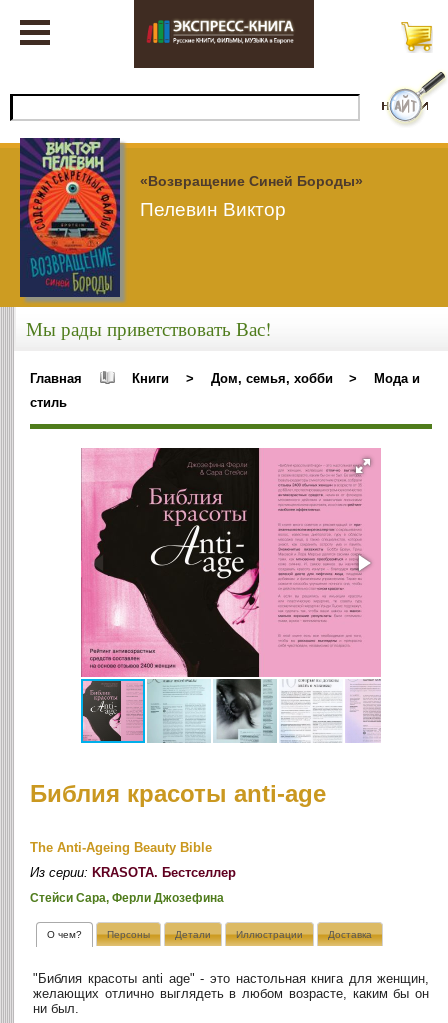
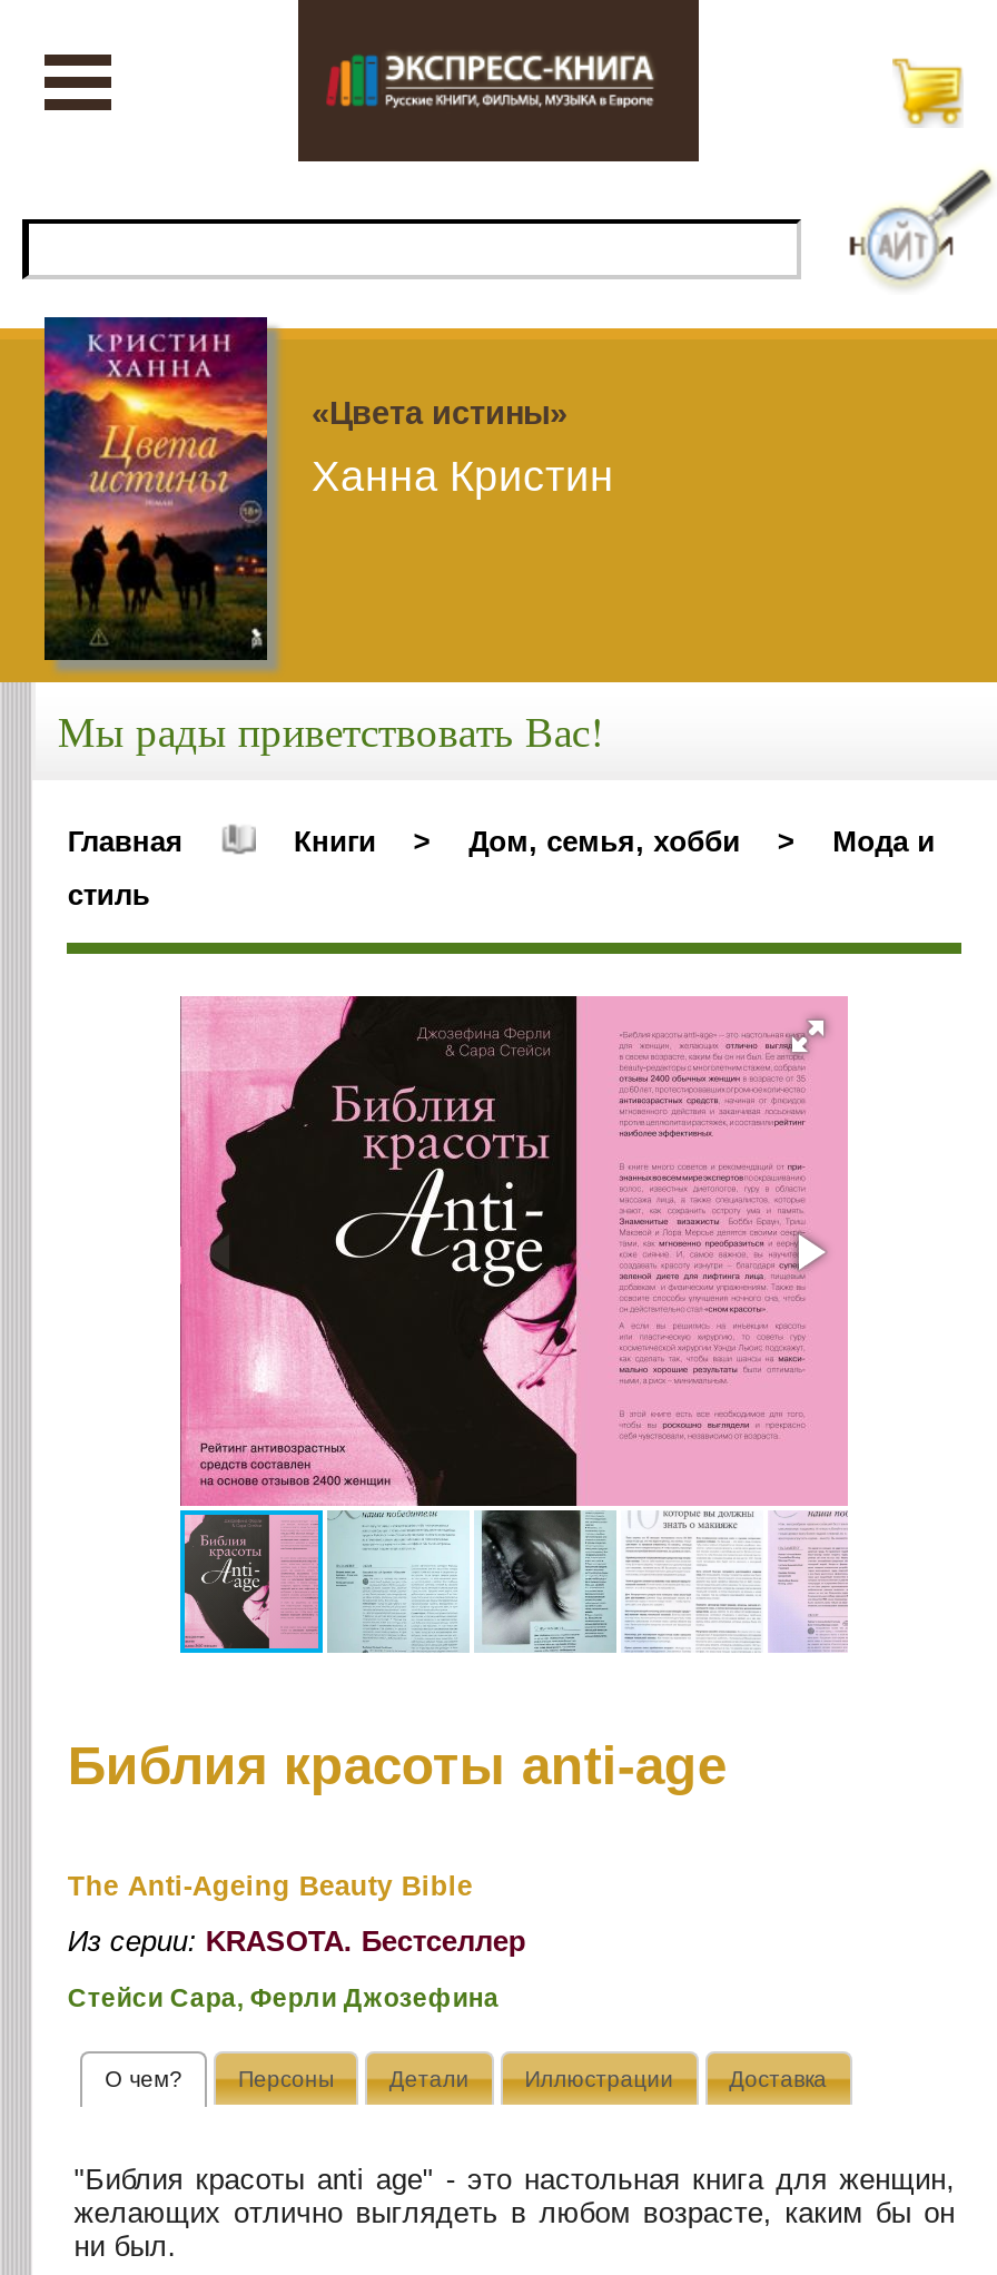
- [image]
- «Возвращение Синей Бороды»
+ [image]
+ «Цвета истины»

- Пелевин Виктор
+ Ханна Кристин
